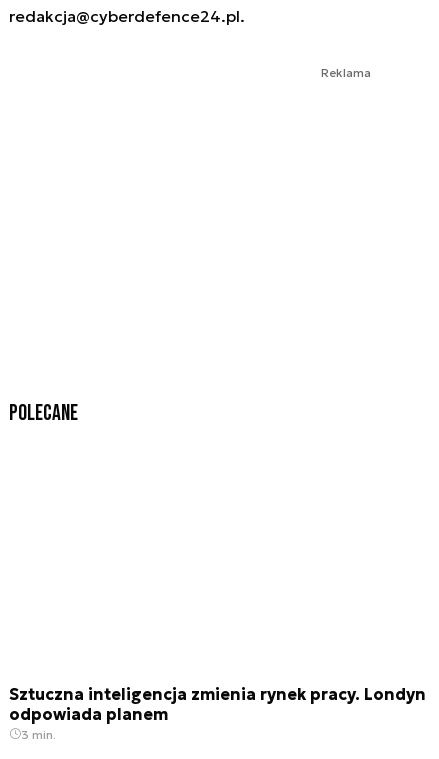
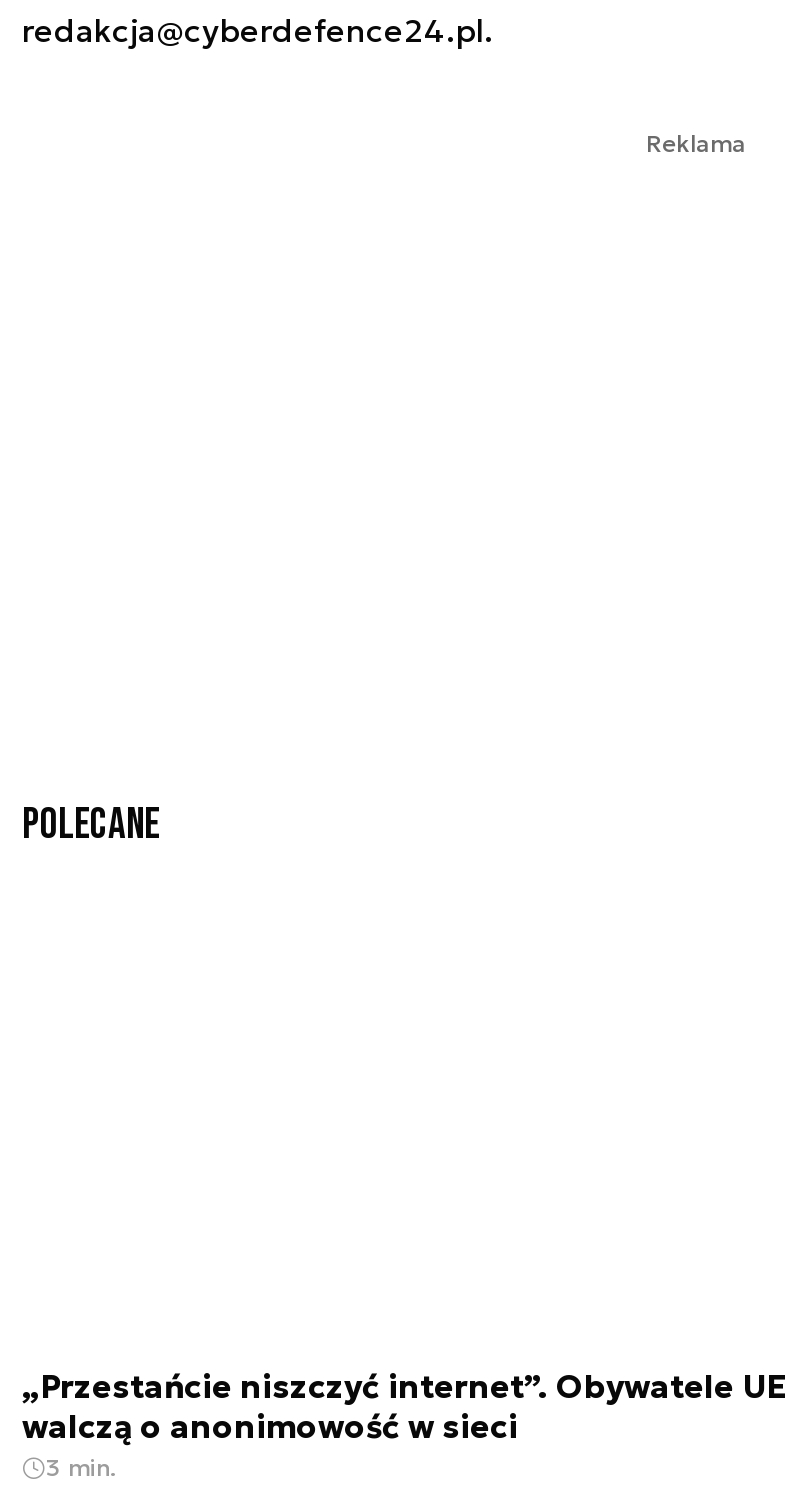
- Sztuczna inteligencja zmienia rynek pracy. Londyn
- odpowiada planem
+ „Przestańcie niszczyć internet”. Obywatele UE
+ walczą o anonimowość w sieci
